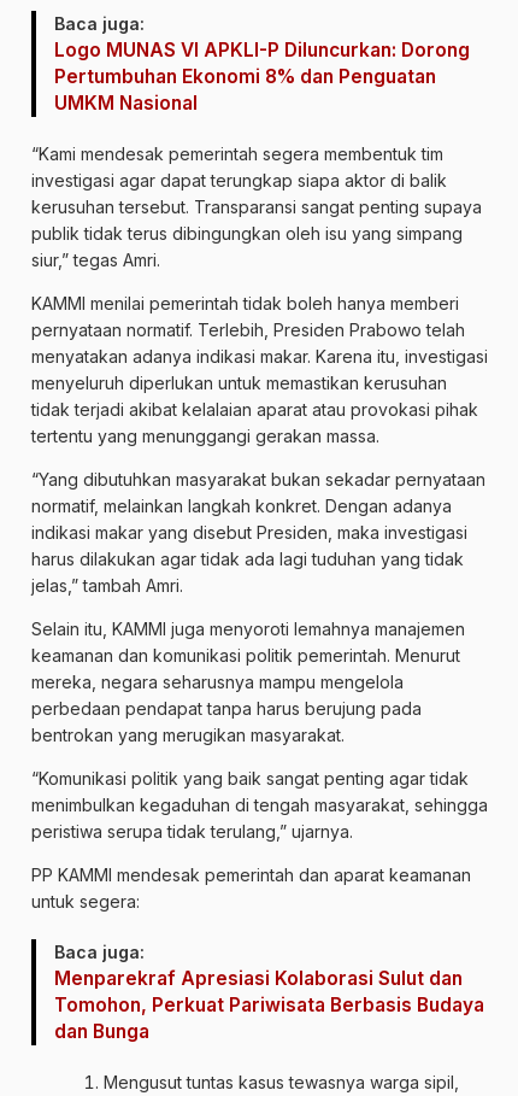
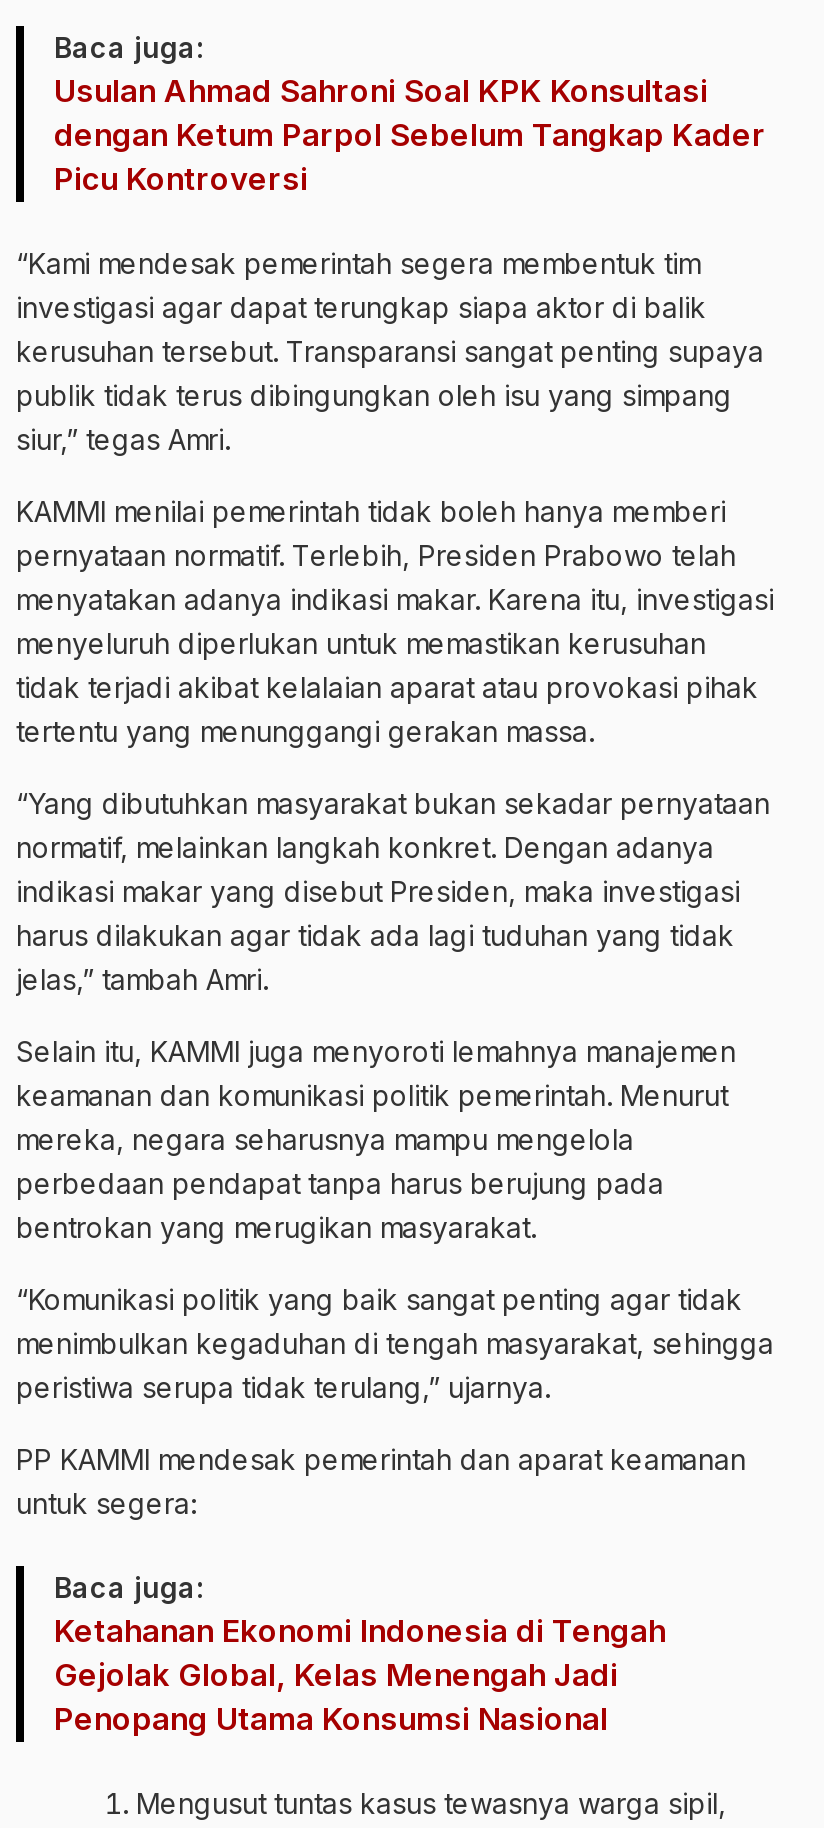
- Logo MUNAS VI APKLI-P Diluncurkan: Dorong
- Pertumbuhan Ekonomi 8% dan Penguatan
- UMKM Nasional
+ Usulan Ahmad Sahroni Soal KPK Konsultasi
+ dengan Ketum Parpol Sebelum Tangkap Kader
+ Picu Kontroversi

- Menparekraf Apresiasi Kolaborasi Sulut dan
- Tomohon, Perkuat Pariwisata Berbasis Budaya
- dan Bunga
+ Ketahanan Ekonomi Indonesia di Tengah
+ Gejolak Global, Kelas Menengah Jadi
+ Penopang Utama Konsumsi Nasional
